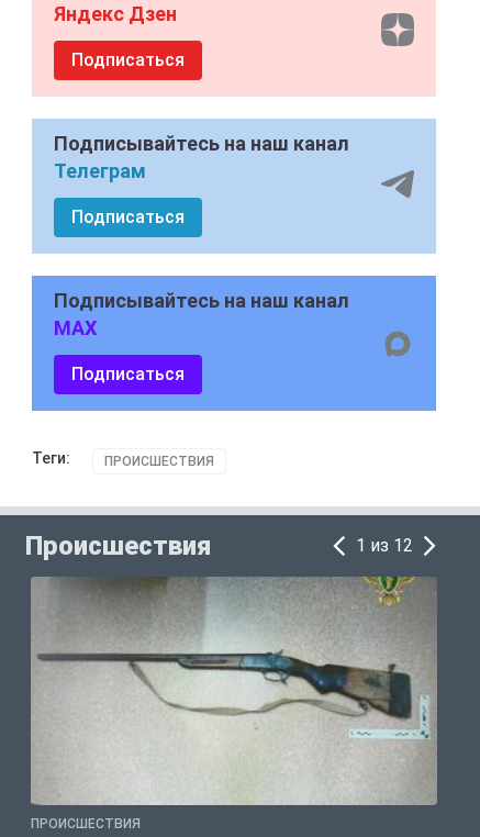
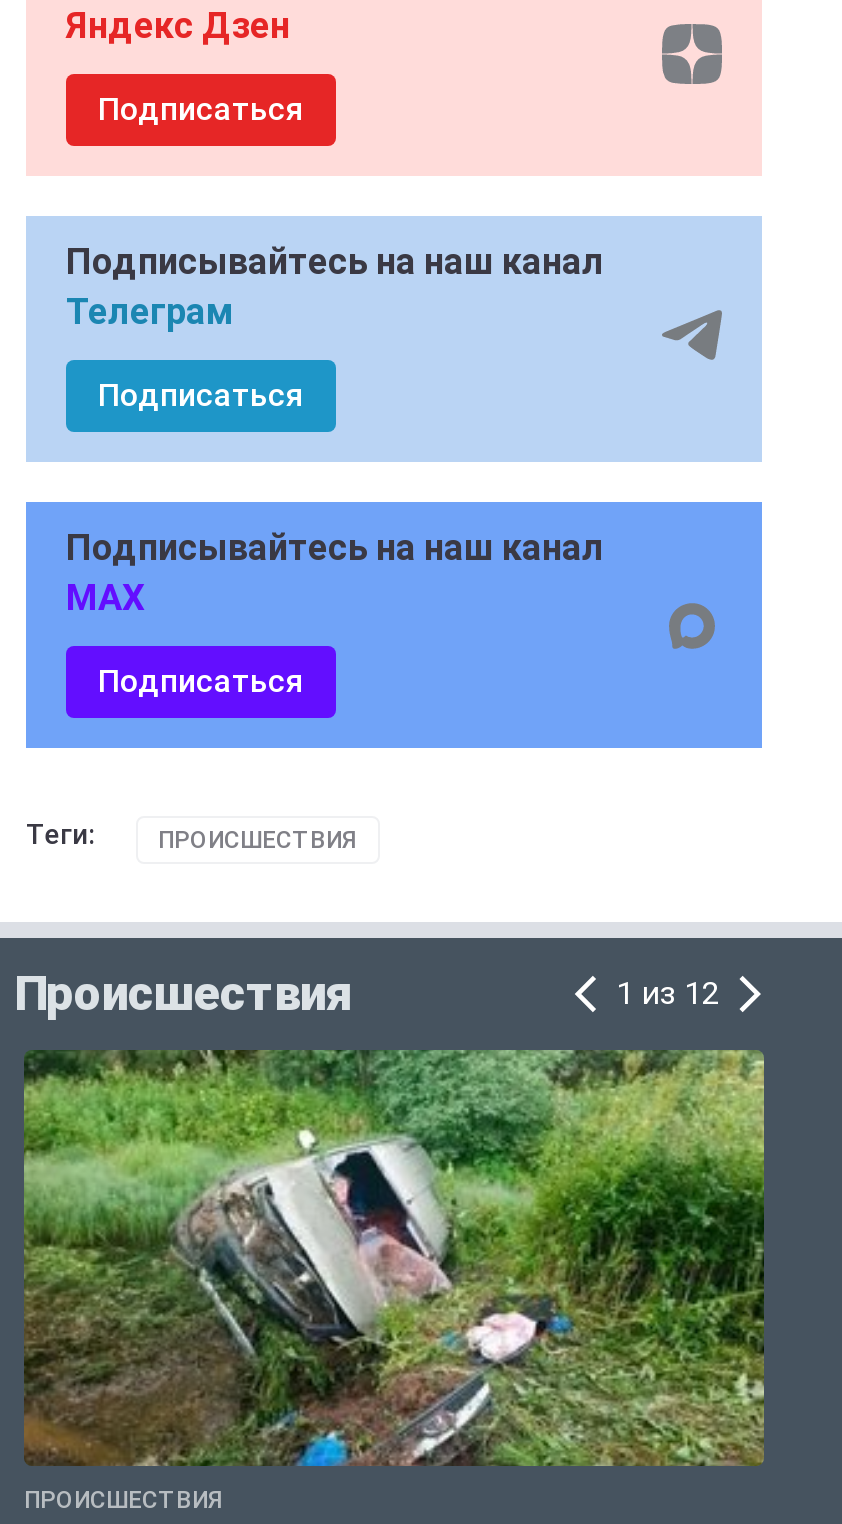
- [image]
+ [image]
